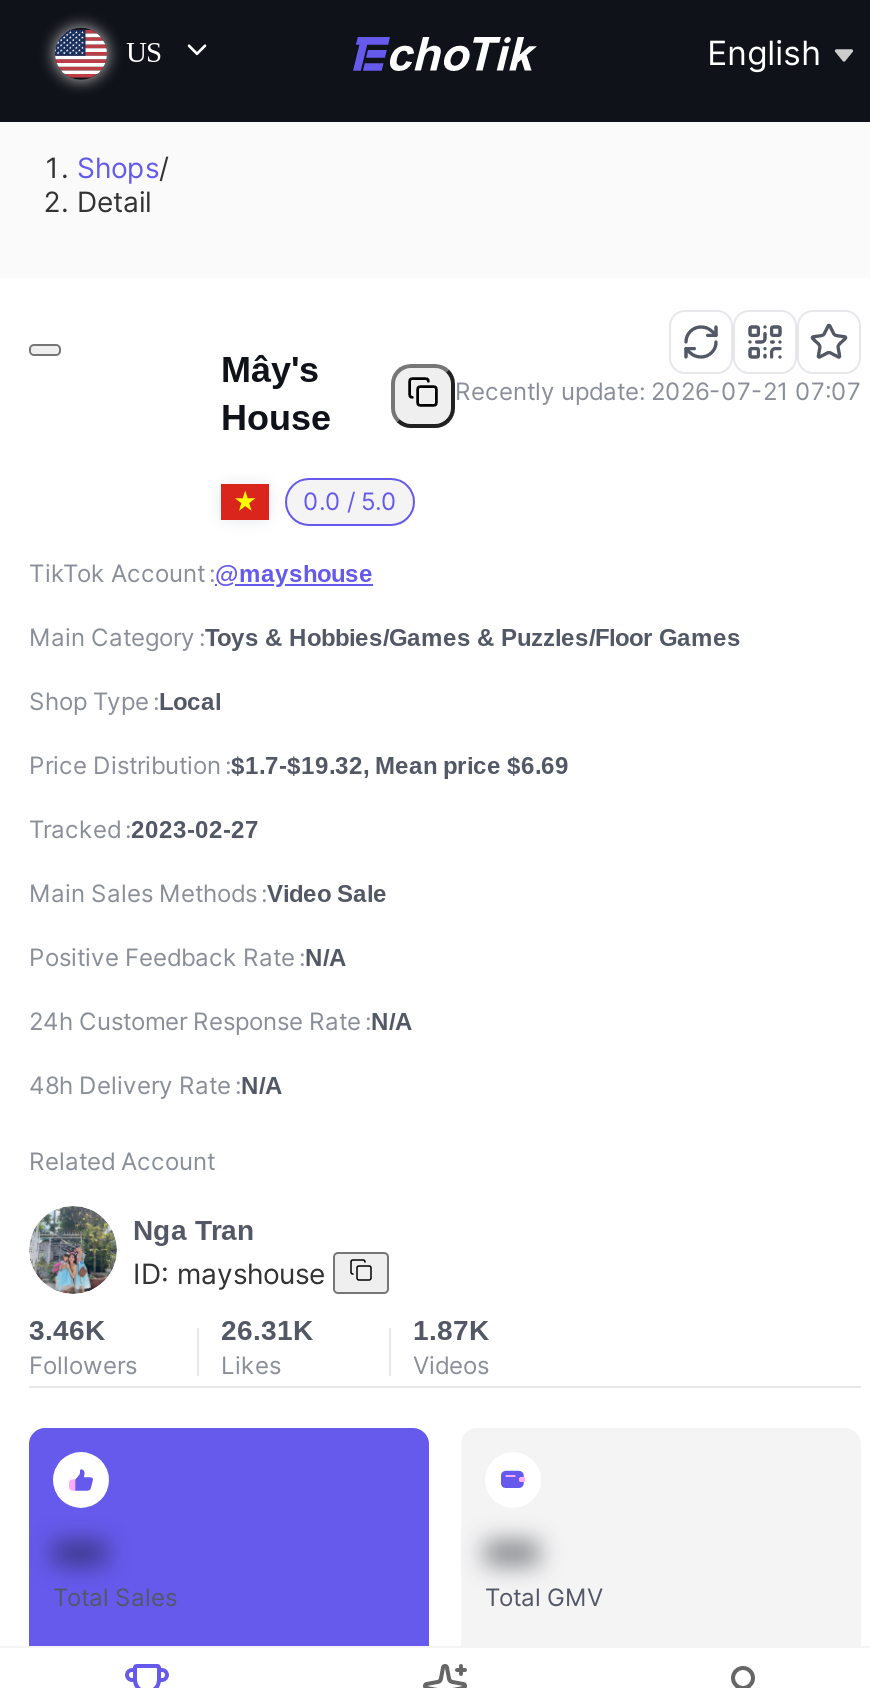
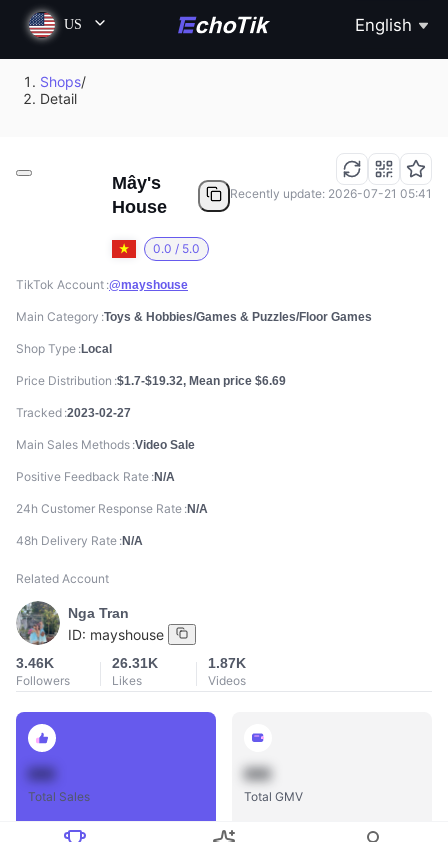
- Recently update: 2026-07-21 07:07
+ Recently update: 2026-07-21 05:41
